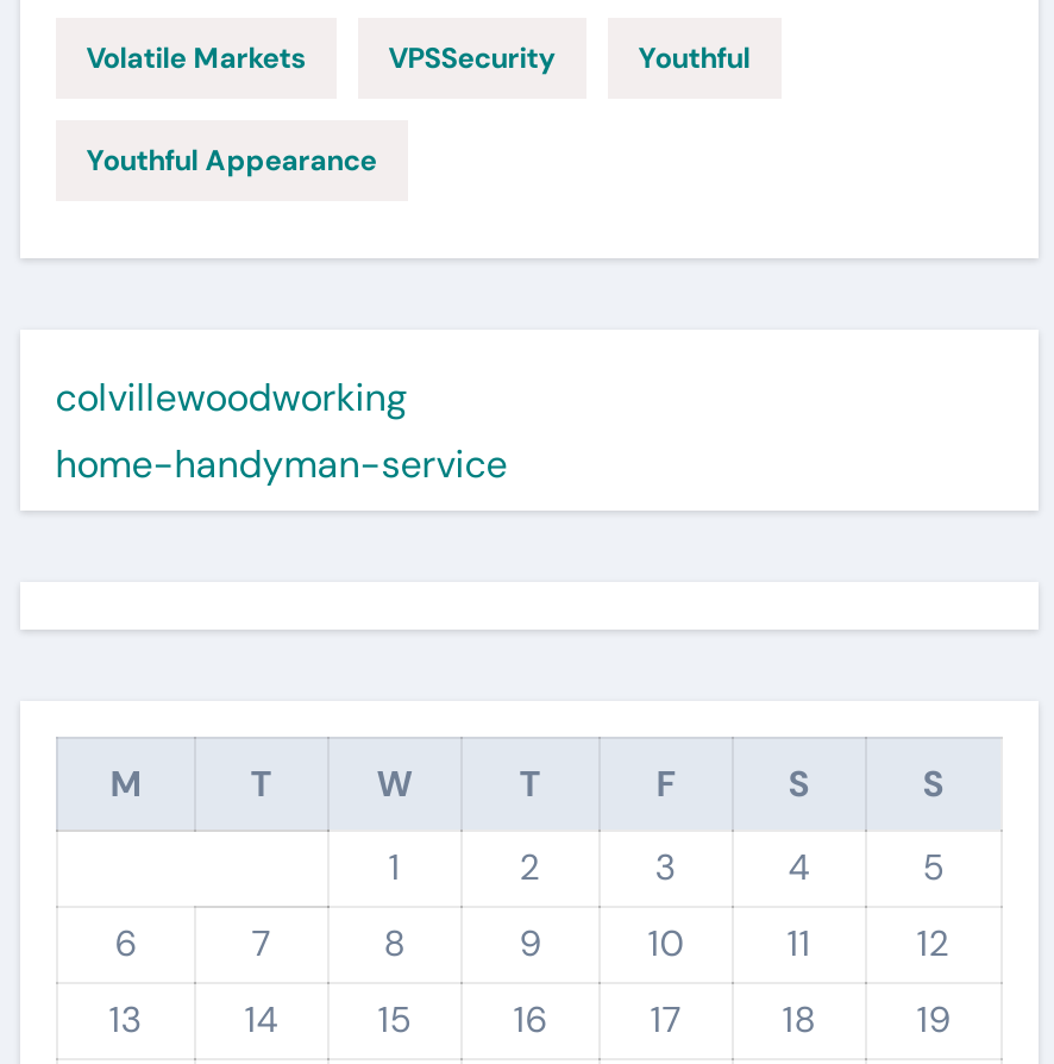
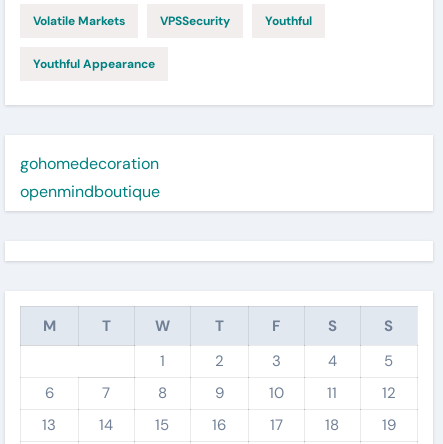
- colvillewoodworking
- home-handyman-service
+ gohomedecoration
+ openmindboutique
